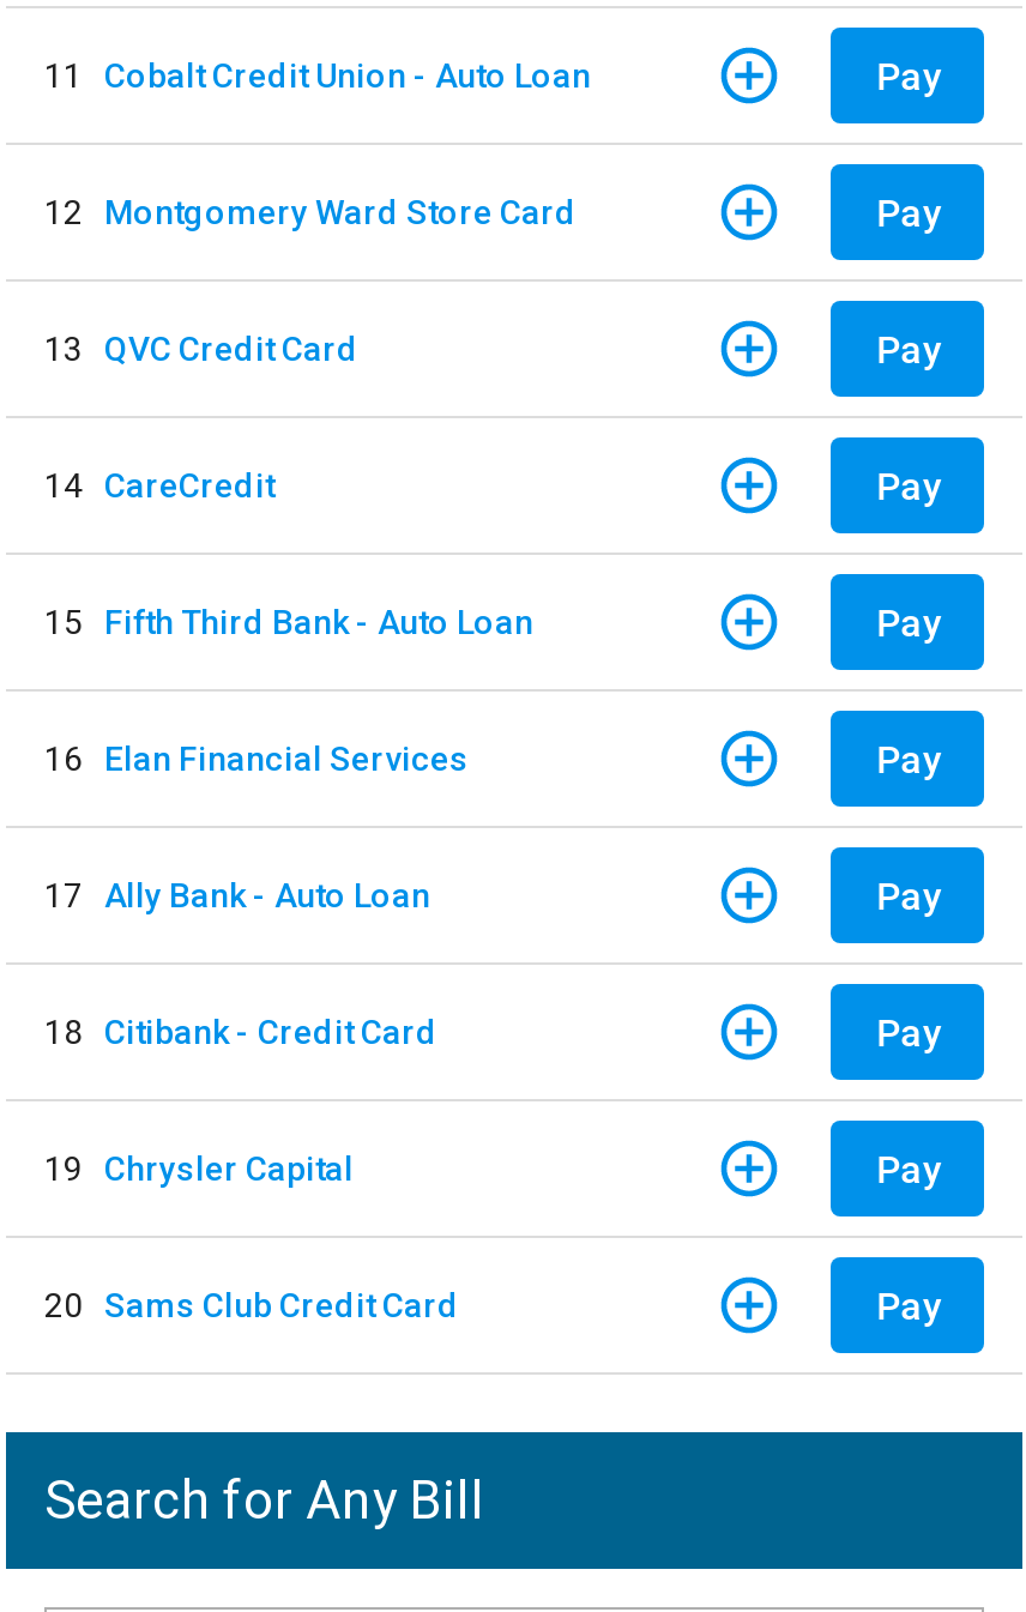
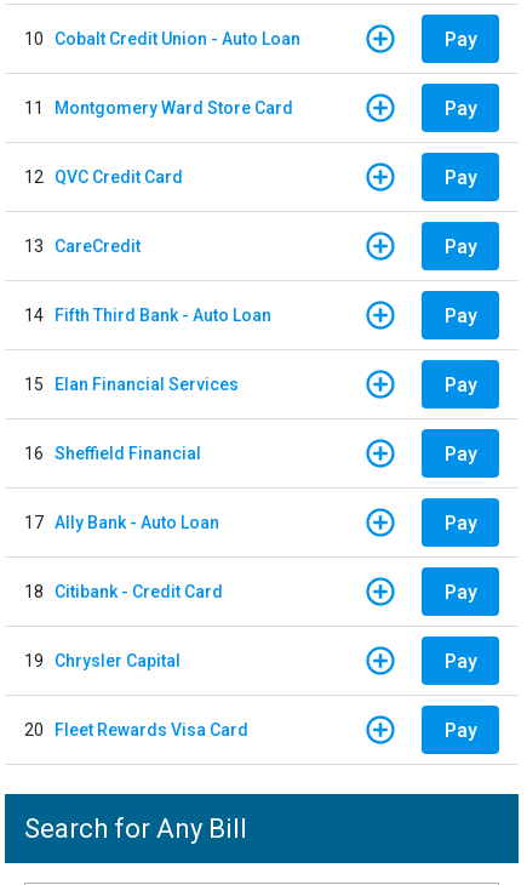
- 11 Cobalt Credit Union - Auto Loan
+ 10 Cobalt Credit Union - Auto Loan

- 12 Montgomery Ward Store Card
+ 11 Montgomery Ward Store Card

- 13 QVC Credit Card
+ 12 QVC Credit Card

- 14 CareCredit
+ 13 CareCredit

- 15 Fifth Third Bank - Auto Loan
+ 14 Fifth Third Bank - Auto Loan

- 16 Elan Financial Services
+ 15 Elan Financial Services
+ Pay
+ 16 Sheffield Financial

- 20 Sams Club Credit Card
+ 20 Fleet Rewards Visa Card
